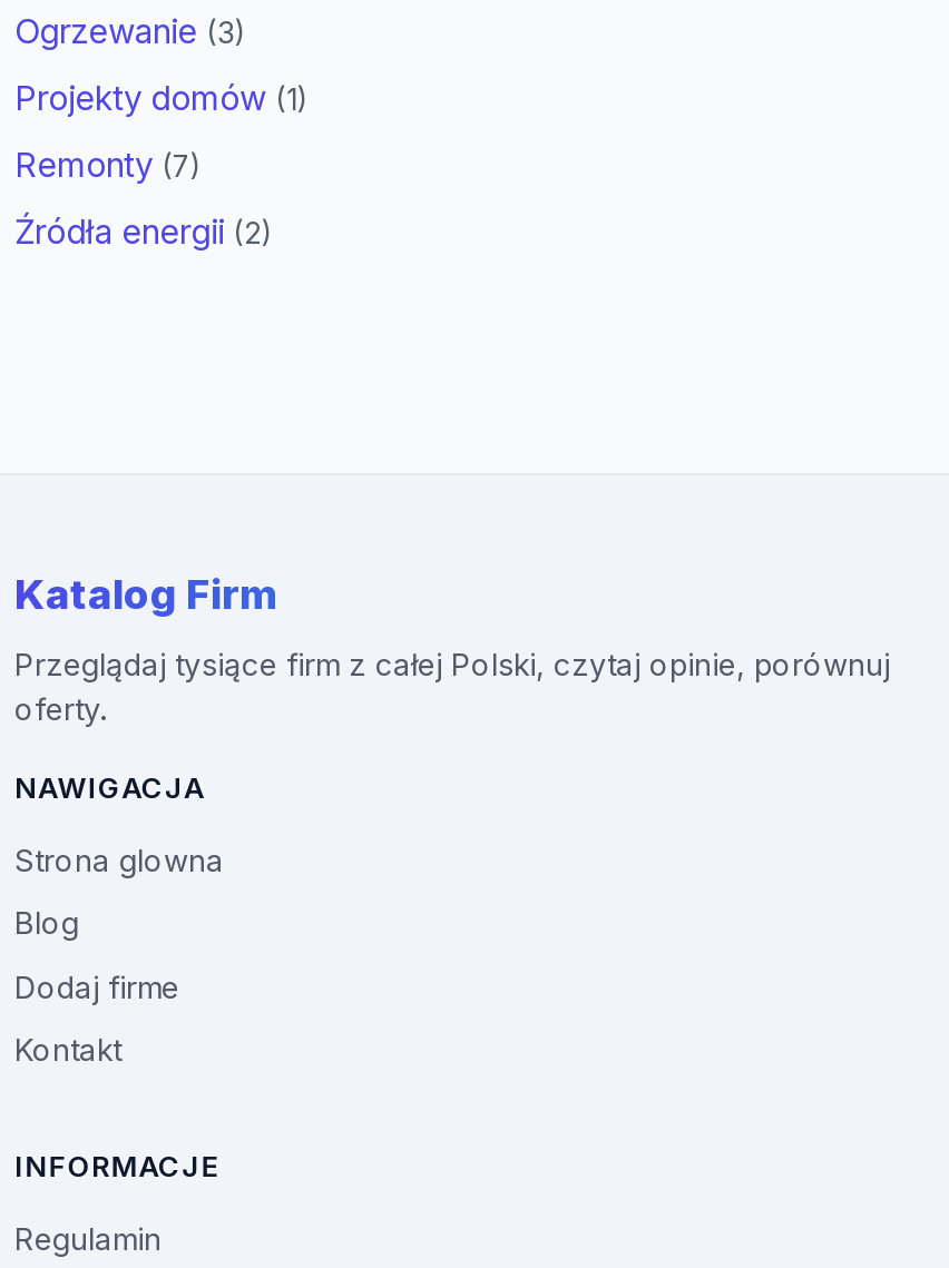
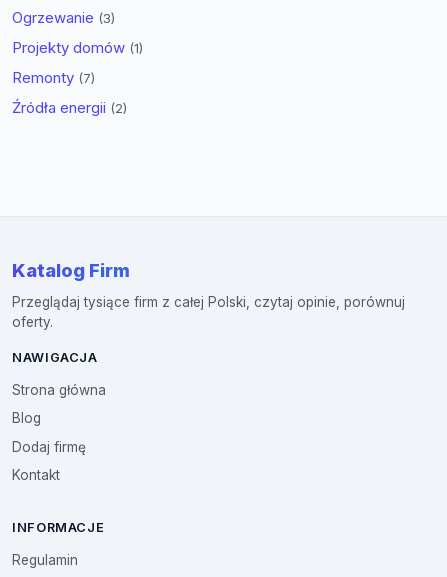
- Strona glowna
+ Strona główna

- Dodaj firme
+ Dodaj firmę
